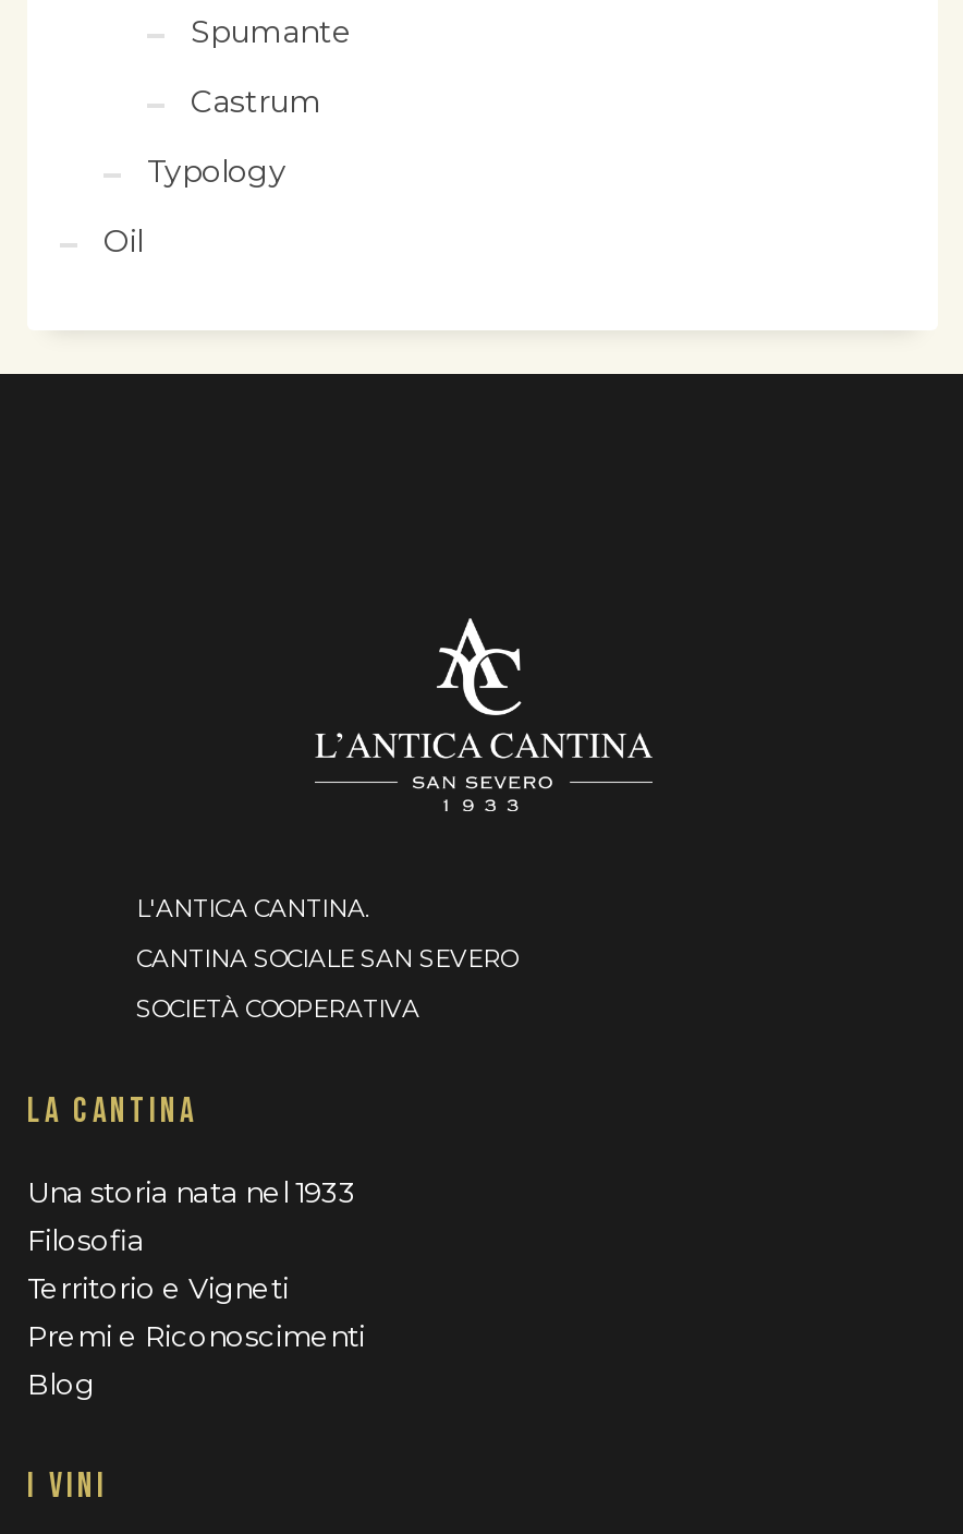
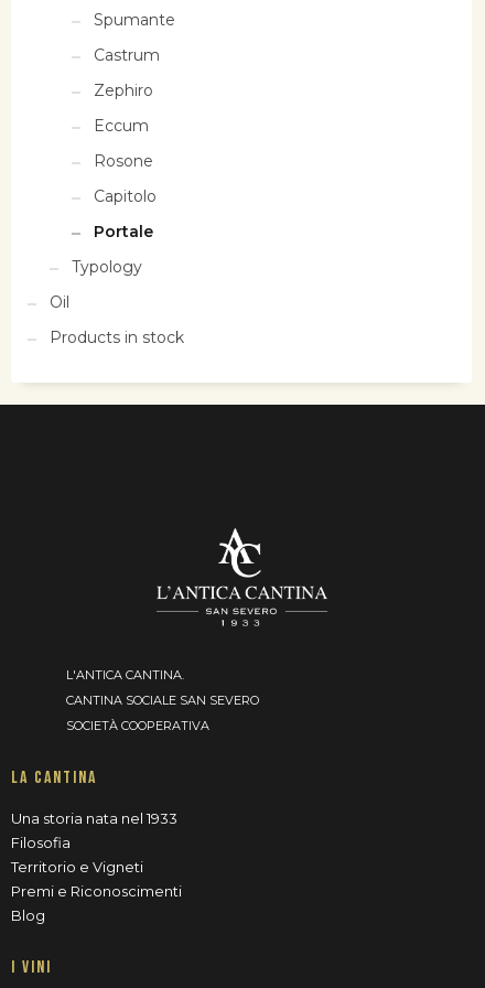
+ Zephiro
+ Eccum
+ Rosone
+ Capitolo
+ Portale

+ Products in stock
